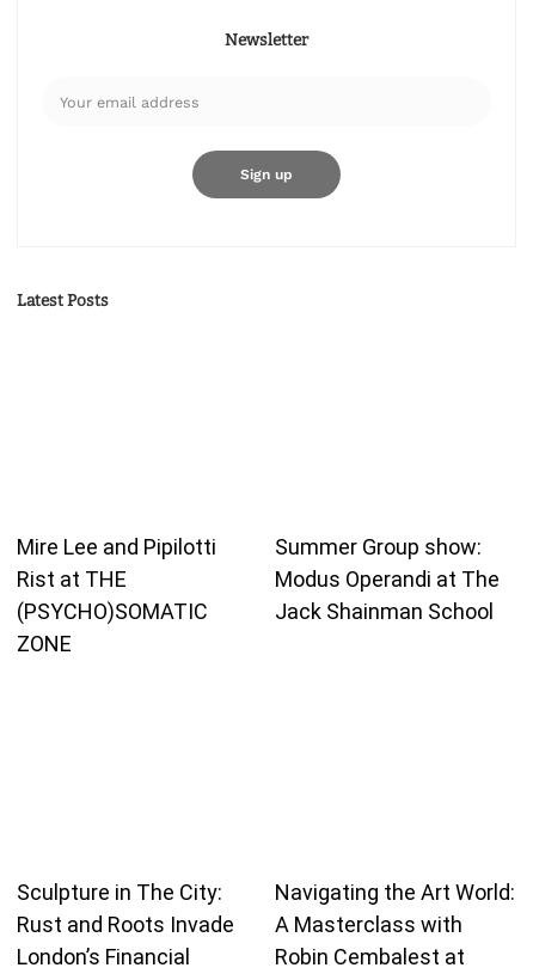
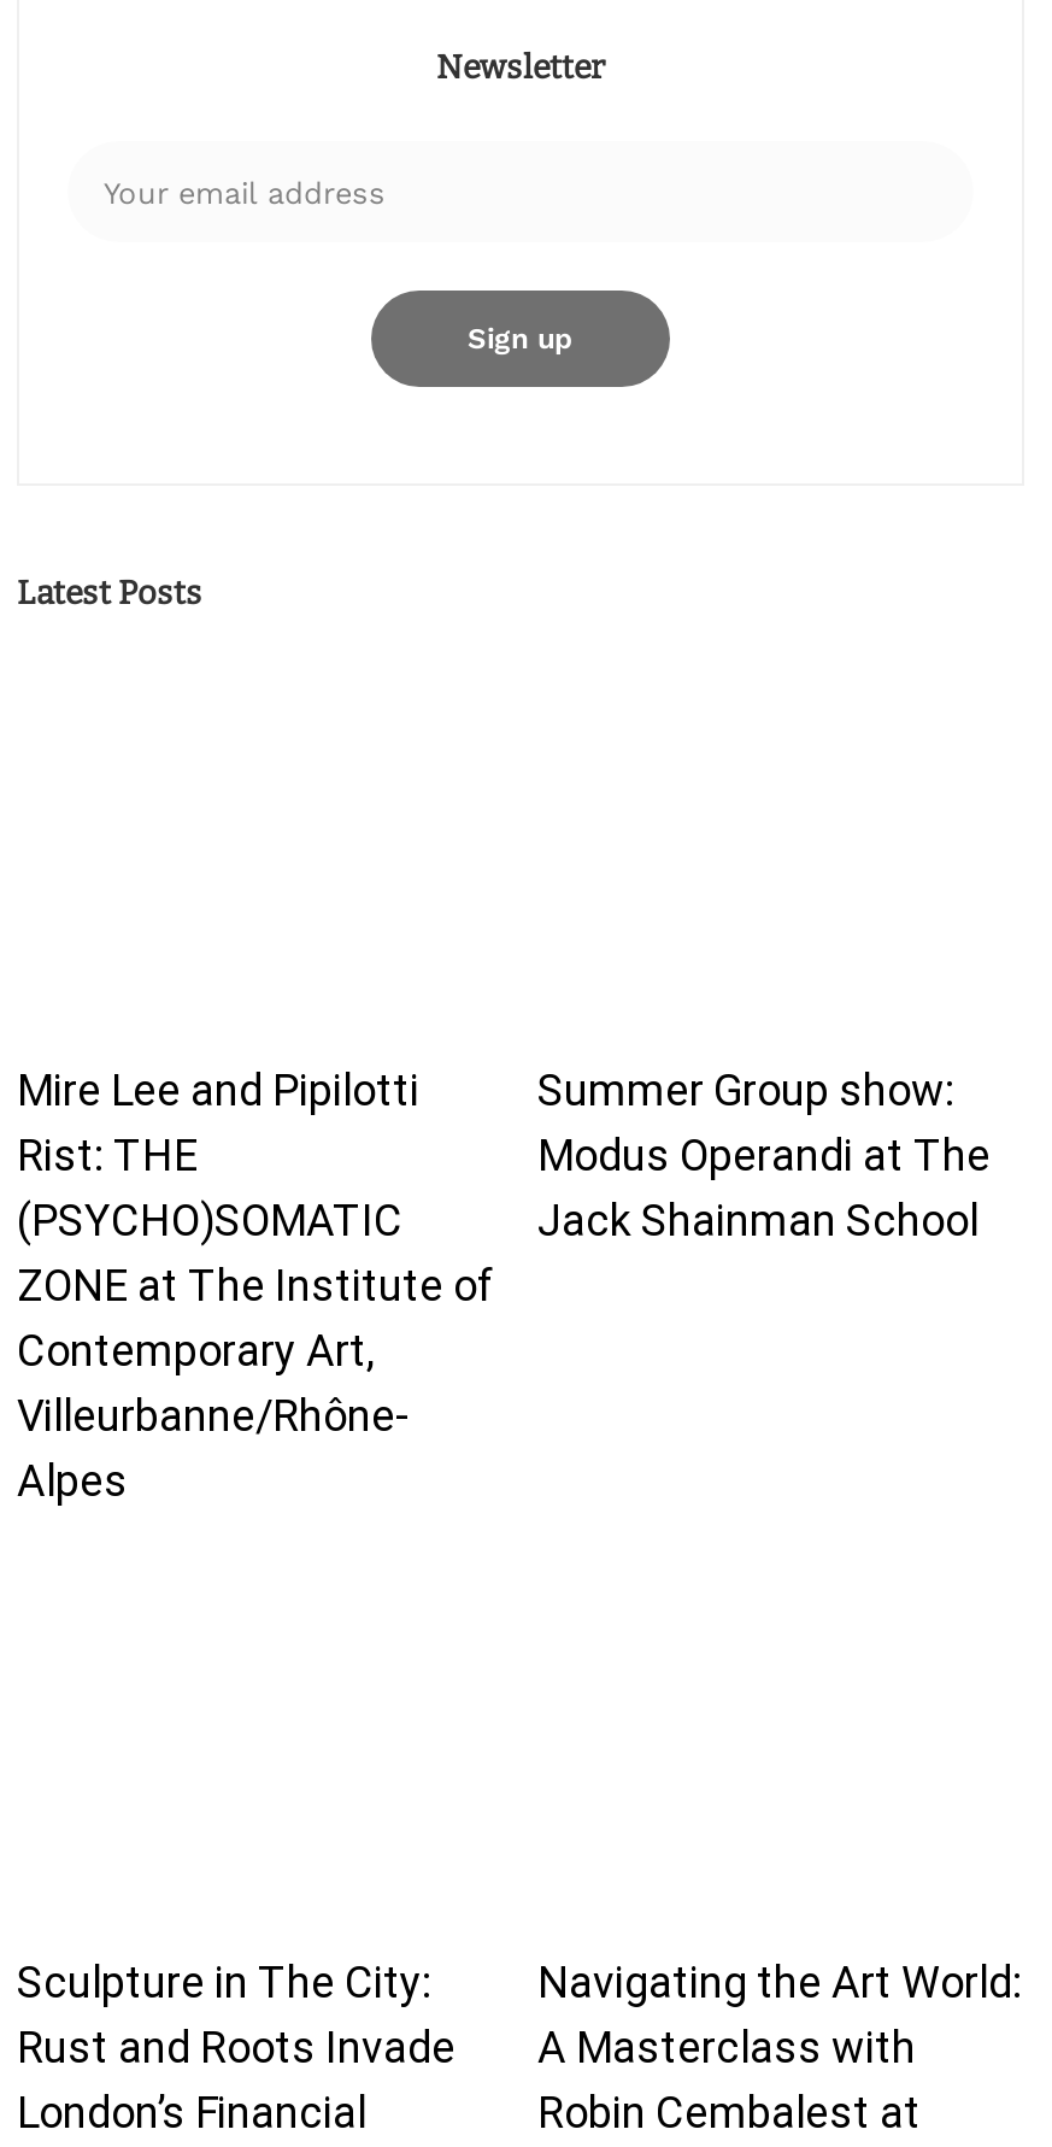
- Rist at THE
+ Rist: THE

- ZONE
+ ZONE at The Institute of
+ Contemporary Art,
+ Villeurbanne/Rhône-
+ Alpes
